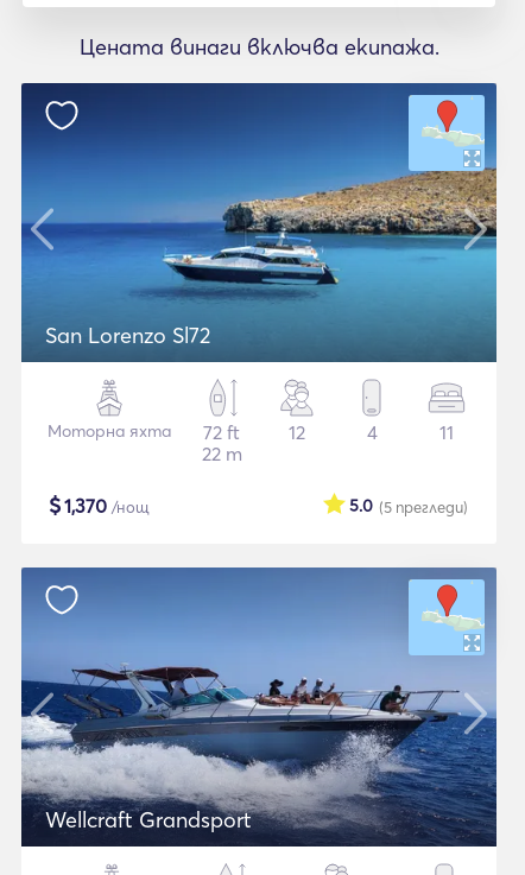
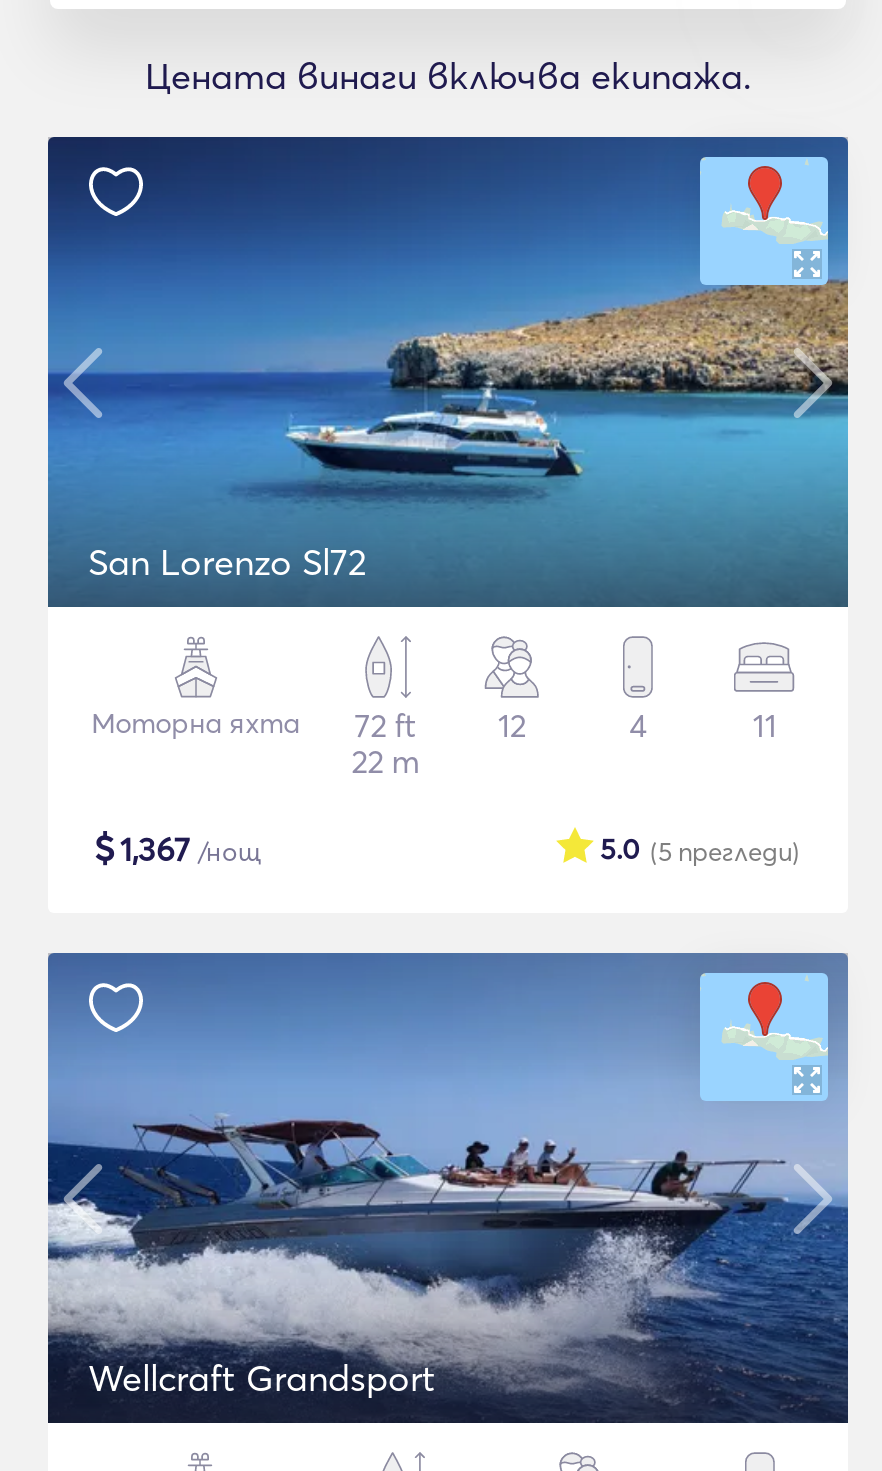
- $1,370 /нощ
+ $1,367 /нощ
